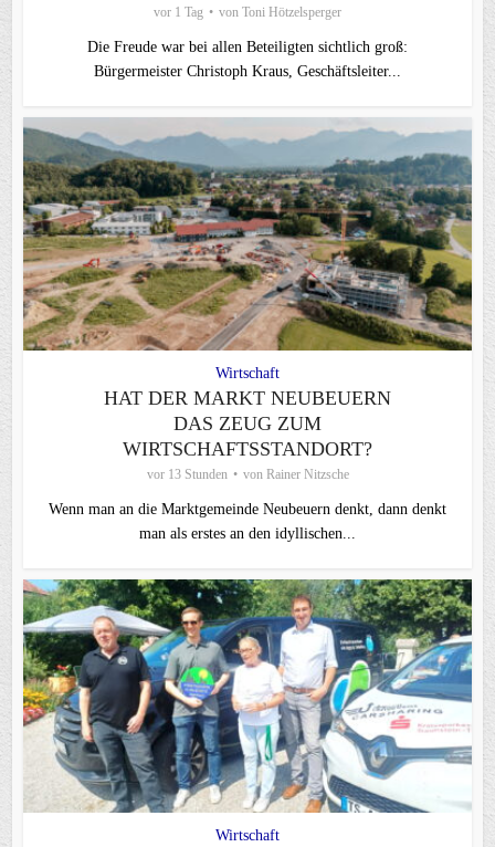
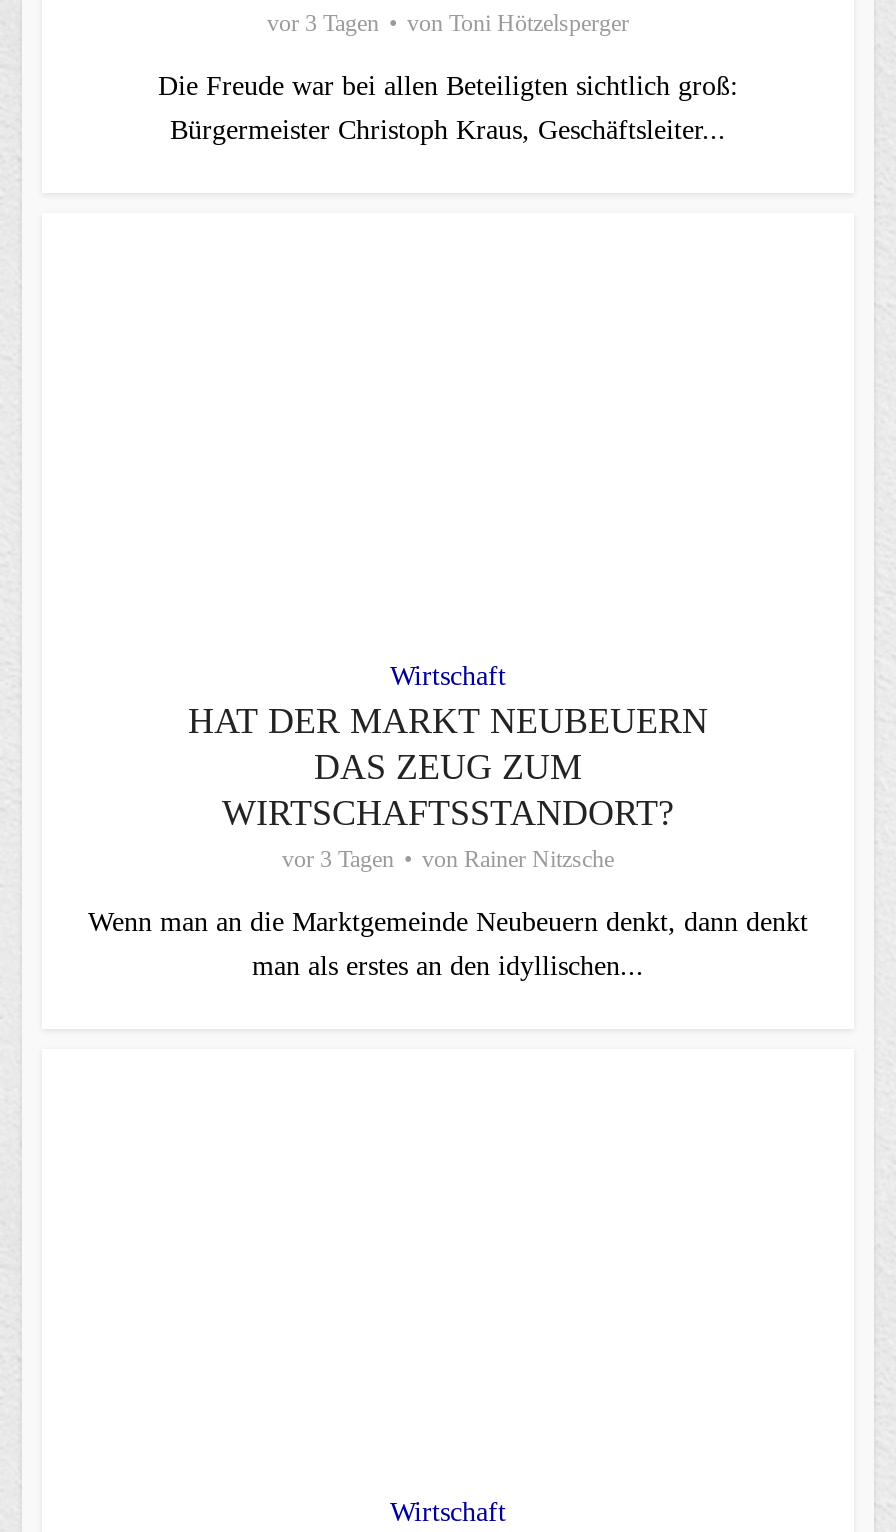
- vor 1 Tag von Toni Hötzelsperger
+ vor 3 Tagen von Toni Hötzelsperger

- [image]

- vor 13 Stunden von Rainer Nitzsche
+ vor 3 Tagen von Rainer Nitzsche

- [image]
